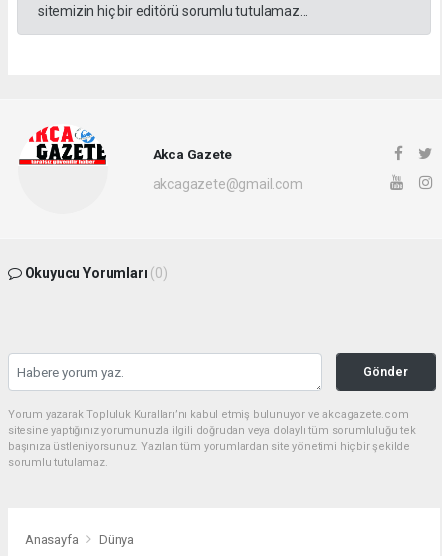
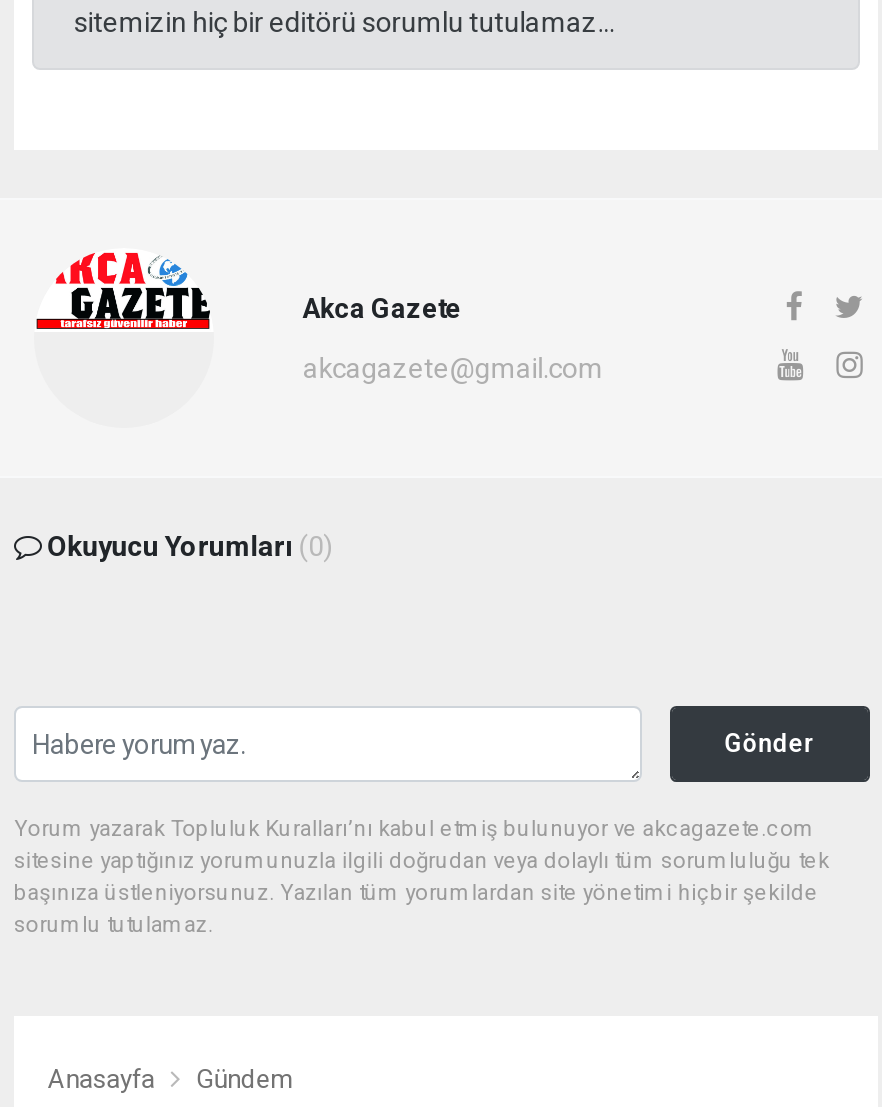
- Dünya
+ Gündem
